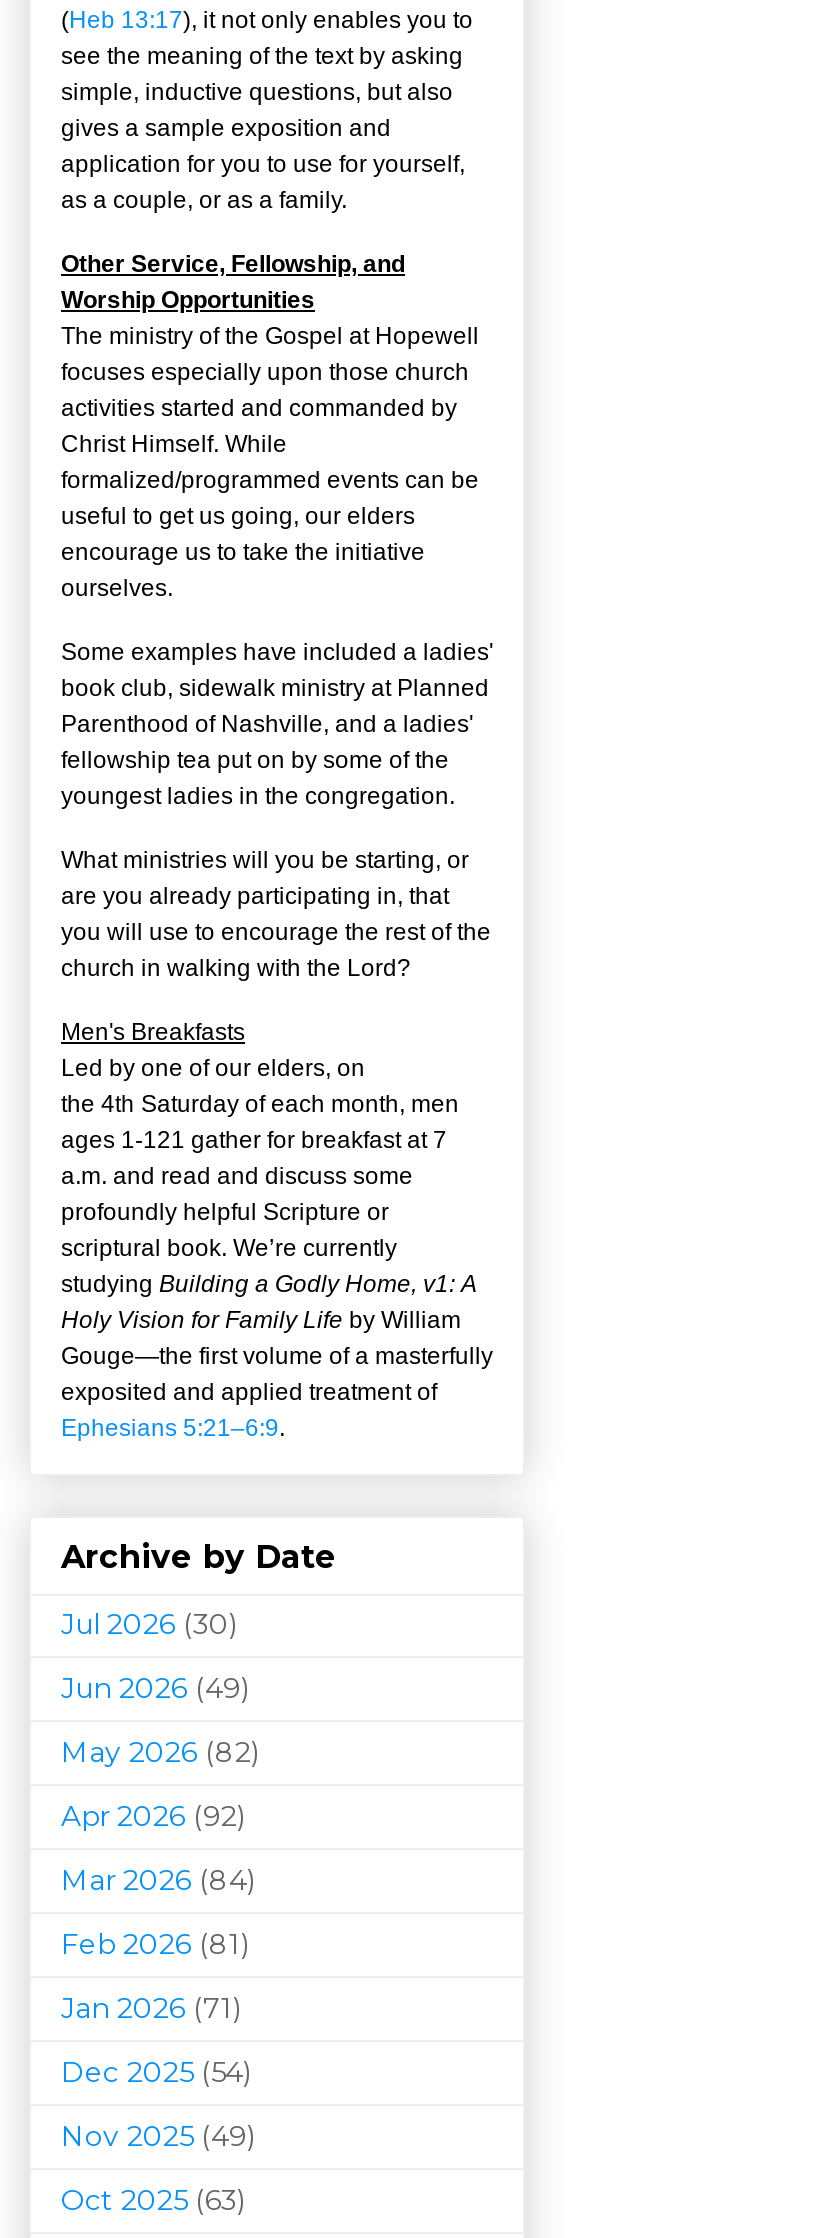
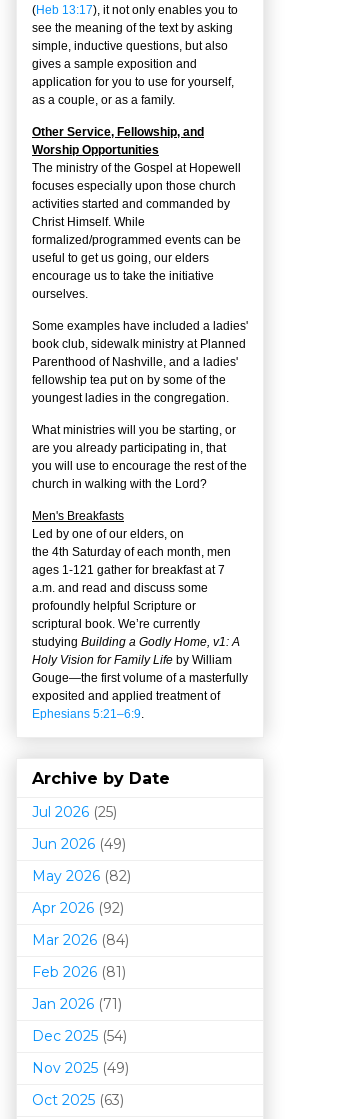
- Jul 2026 (30)
+ Jul 2026 (25)
